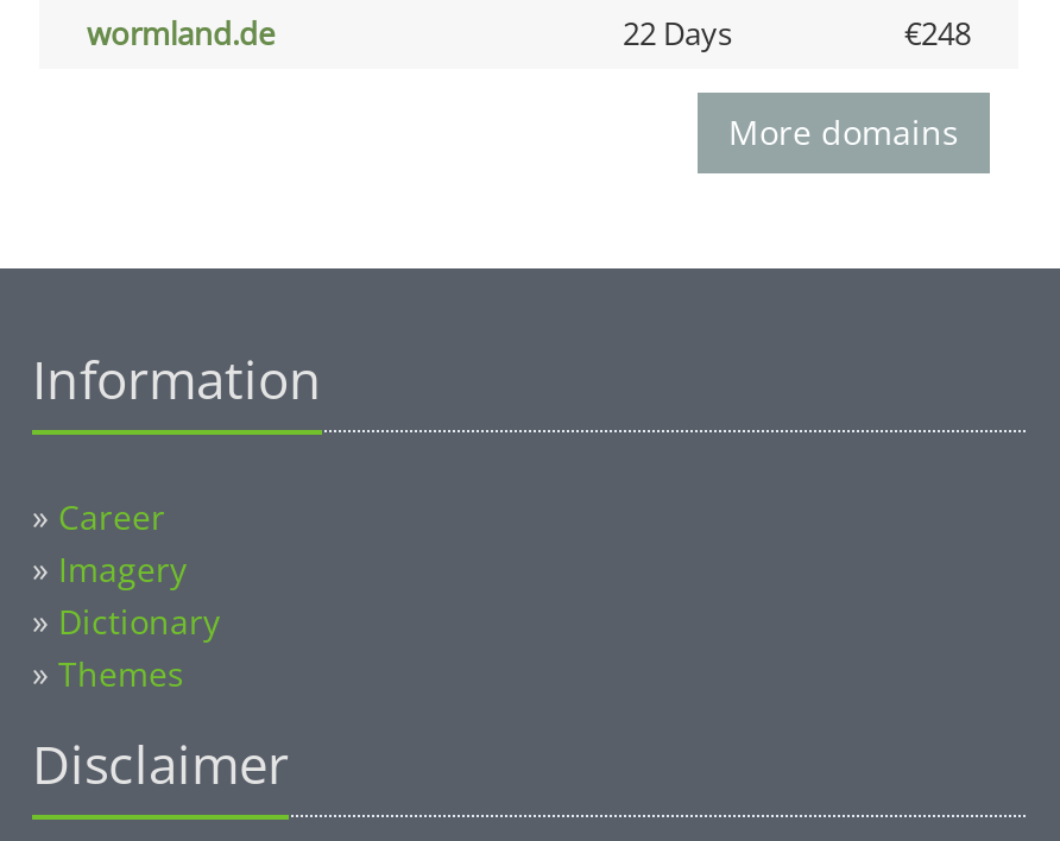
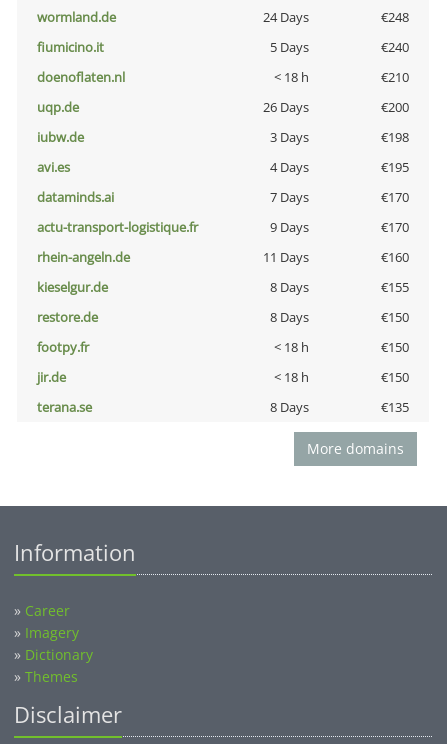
- 22 Days
+ 24 Days

+ fiumicino.it
+ 5 Days
+ €240
+ doenoflaten.nl
+ < 18 h
+ €210
+ uqp.de
+ 26 Days
+ €200
+ iubw.de
+ 3 Days
+ €198
+ avi.es
+ 4 Days
+ €195
+ dataminds.ai
+ 7 Days
+ €170
+ actu-transport-logistique.fr
+ 9 Days
+ €170
+ rhein-angeln.de
+ 11 Days
+ €160
+ kieselgur.de
+ 8 Days
+ €155
+ restore.de
+ 8 Days
+ €150
+ footpy.fr
+ < 18 h
+ €150
+ jir.de
+ < 18 h
+ €150
+ terana.se
+ 8 Days
+ €135
